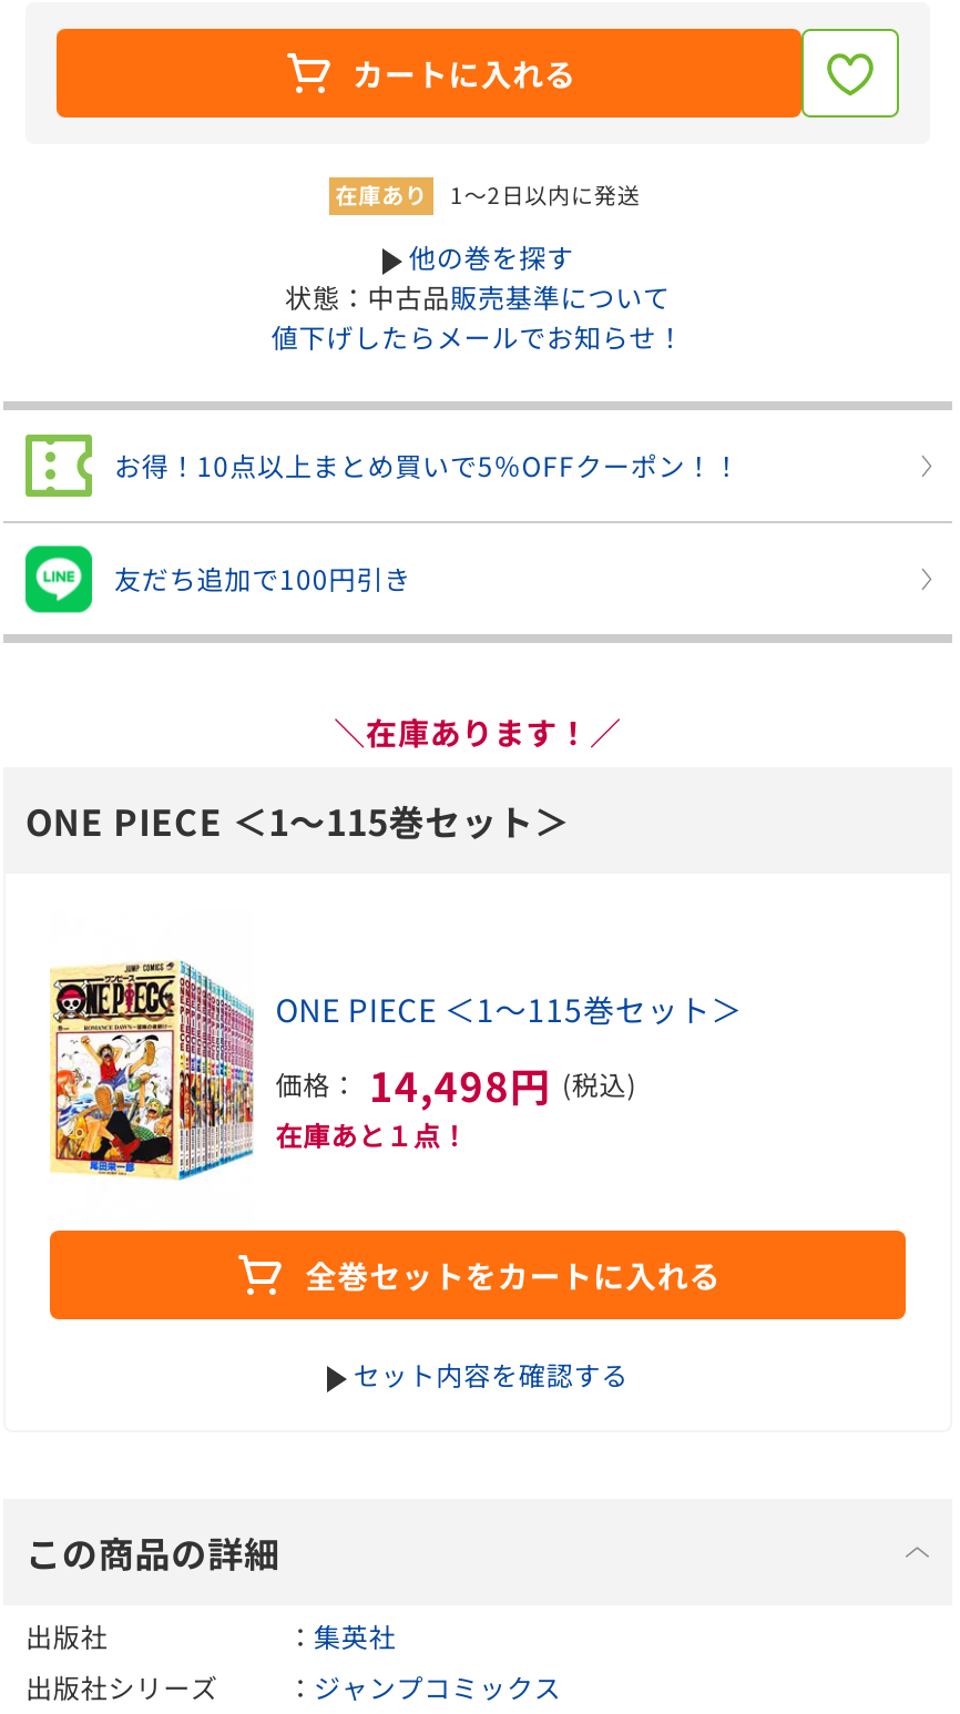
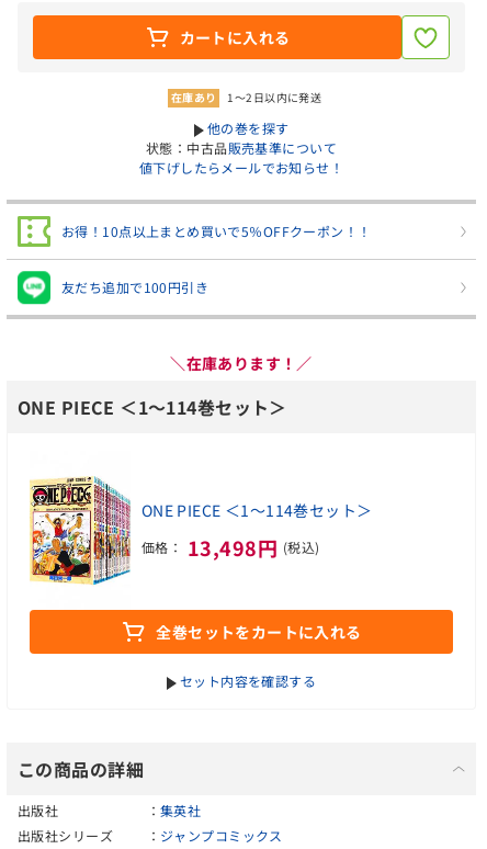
- ONE PIECE ＜1～115巻セット＞
+ ONE PIECE ＜1～114巻セット＞

- ONE PIECE ＜1～115巻セット＞
- 価格： 14,498円 (税込)
- 在庫あと１点！
+ ONE PIECE ＜1～114巻セット＞
+ 価格： 13,498円 (税込)
